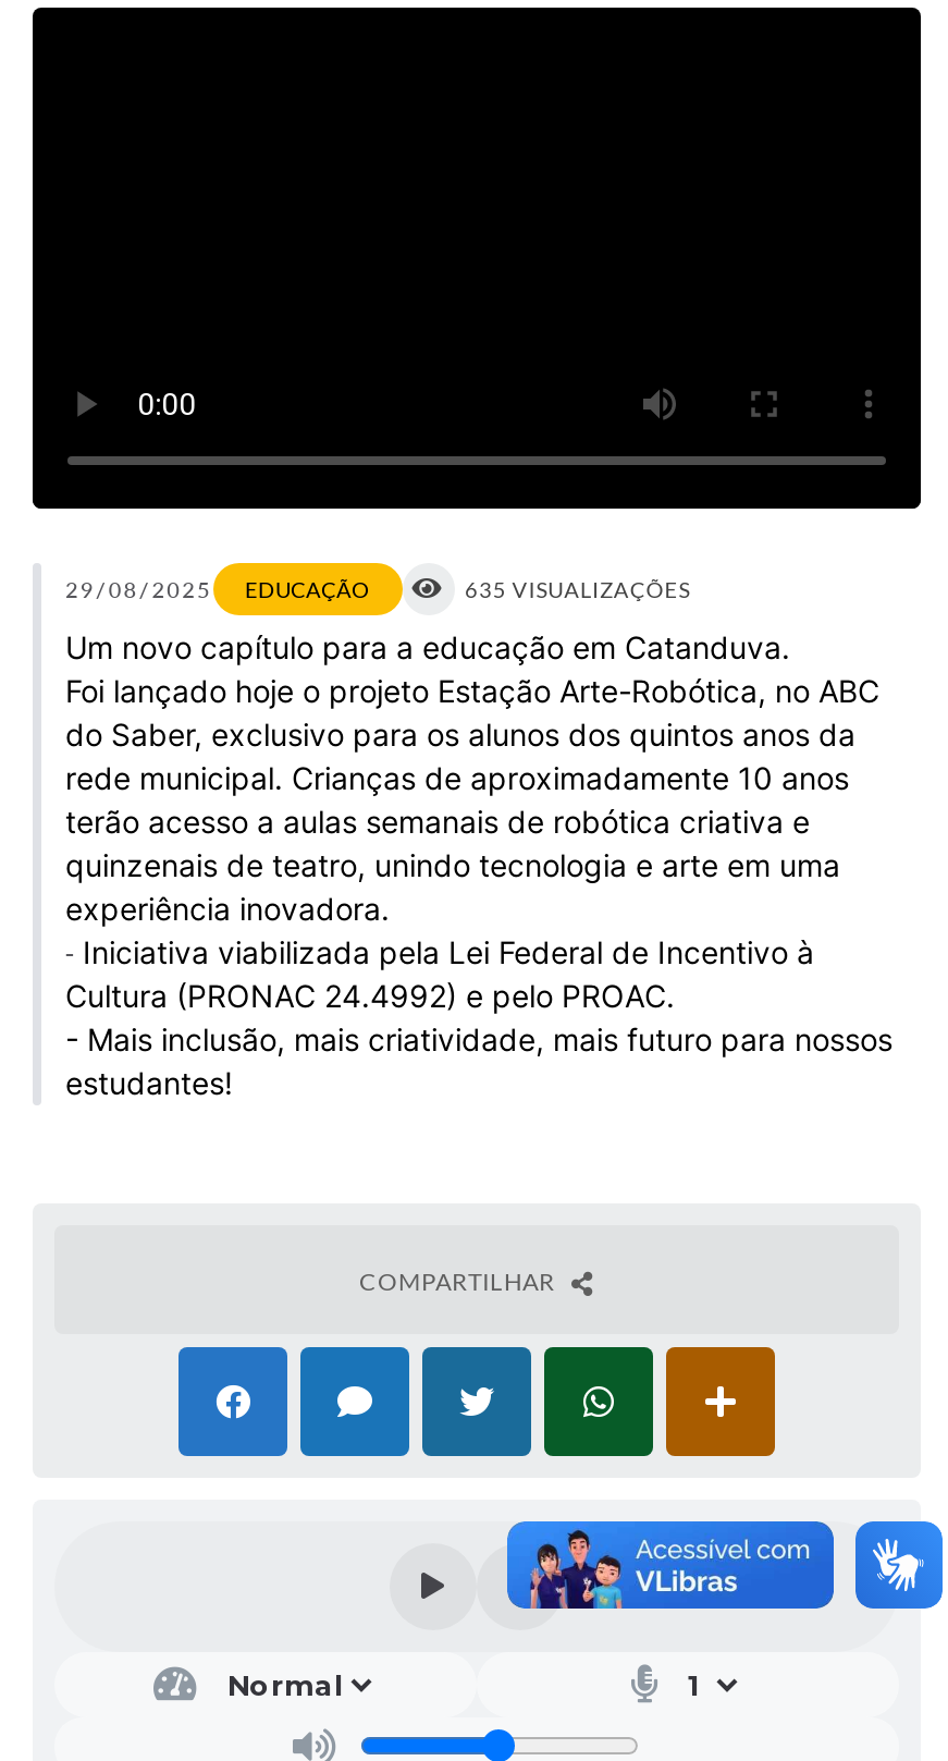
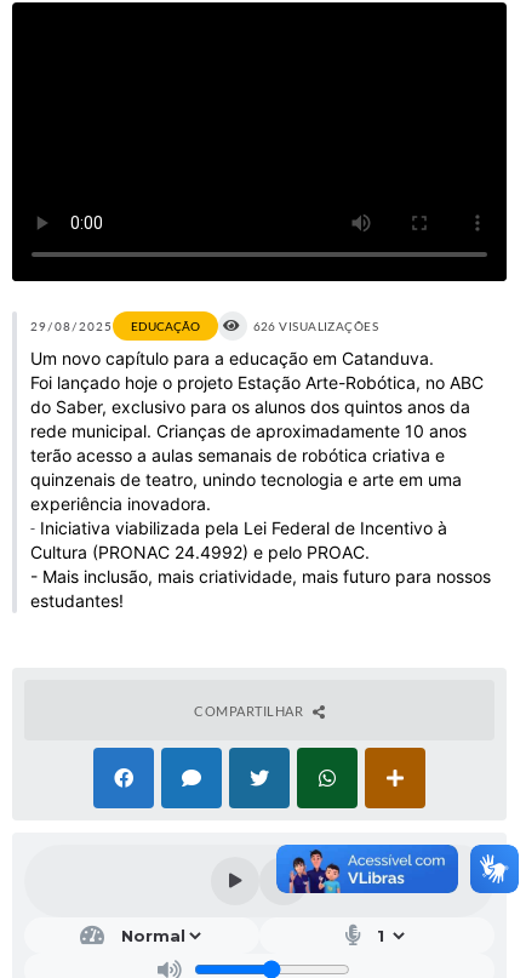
- 635 VISUALIZAÇÕES
+ 626 VISUALIZAÇÕES
